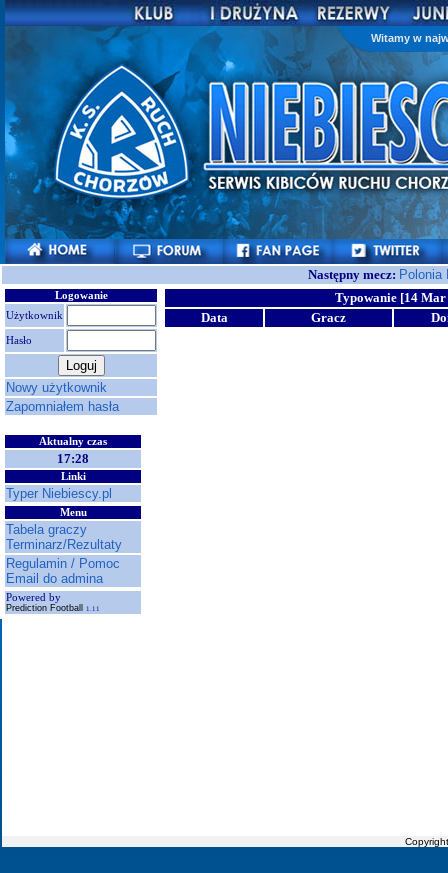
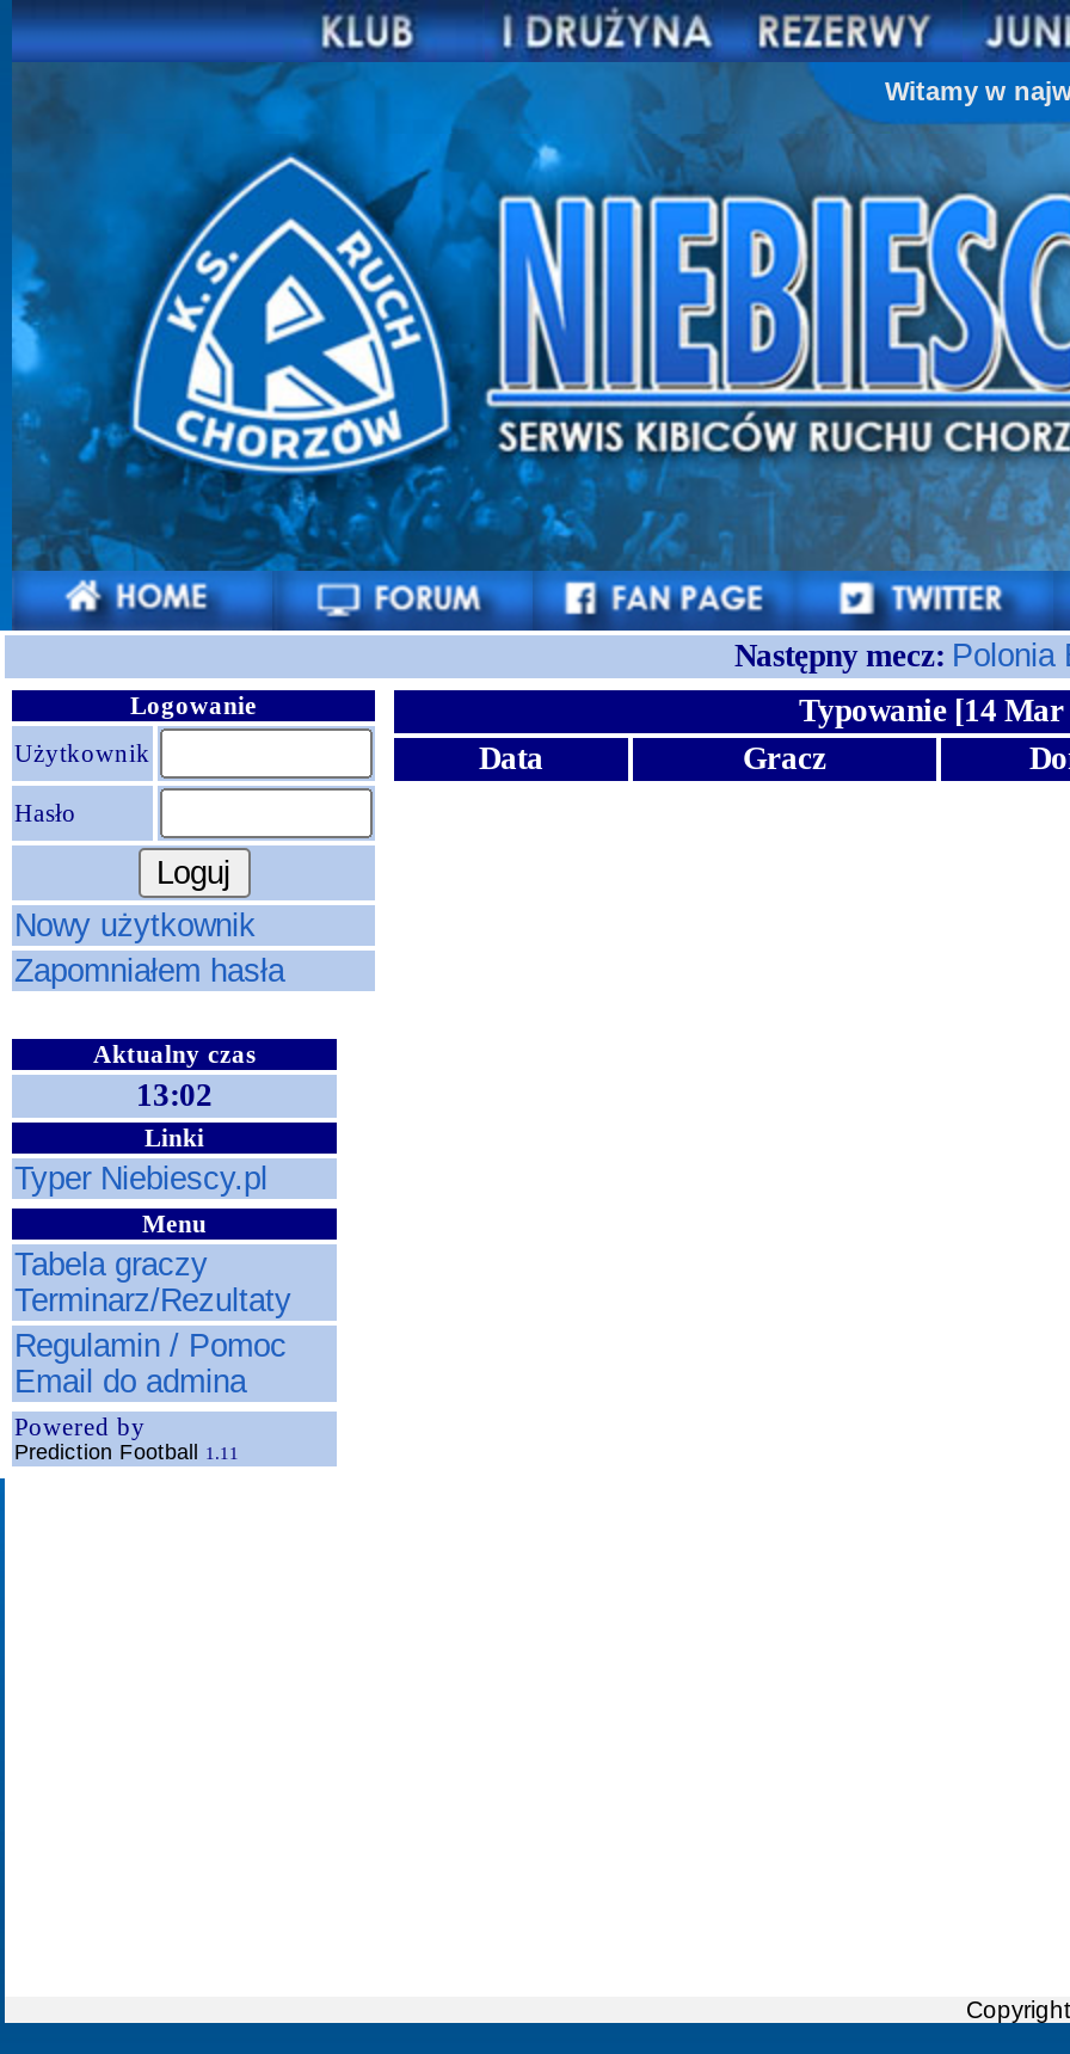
- 17:28
+ 13:02
